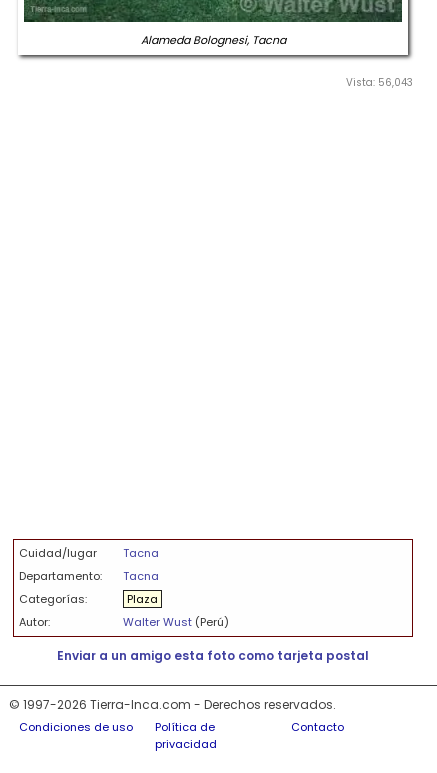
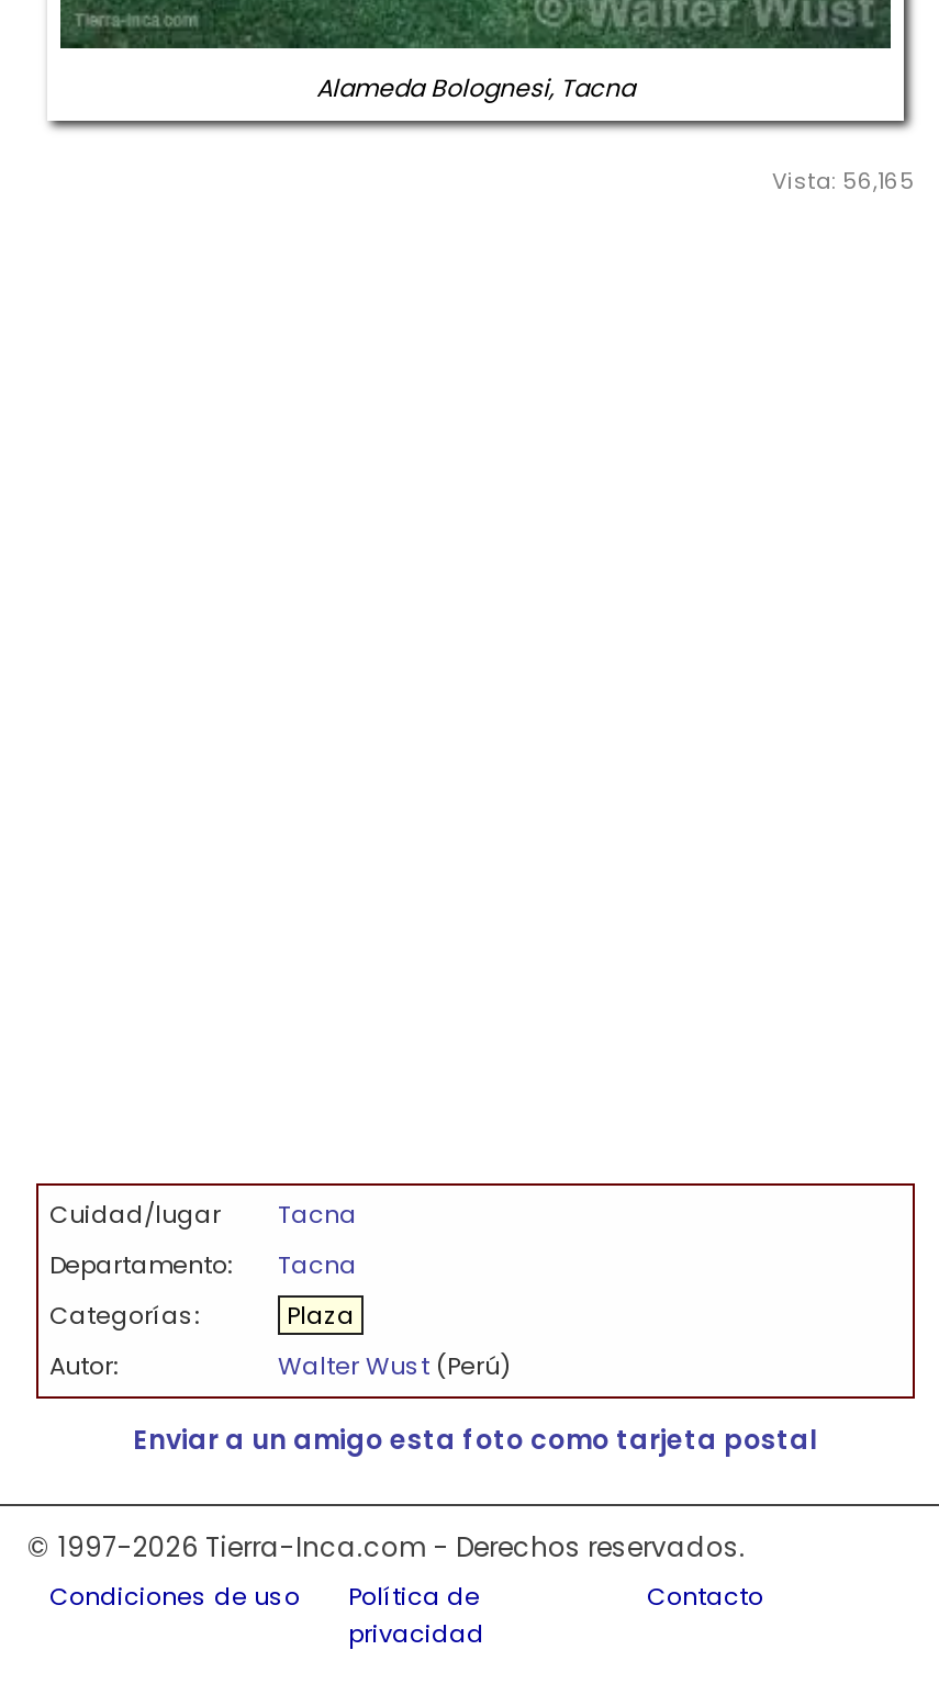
- Vista: 56,043
+ Vista: 56,165
